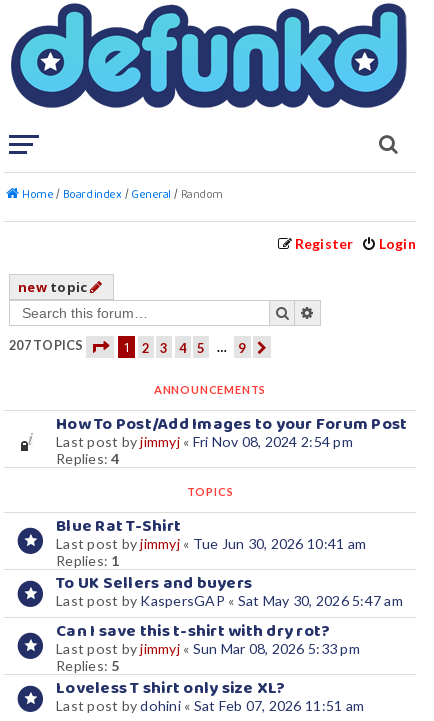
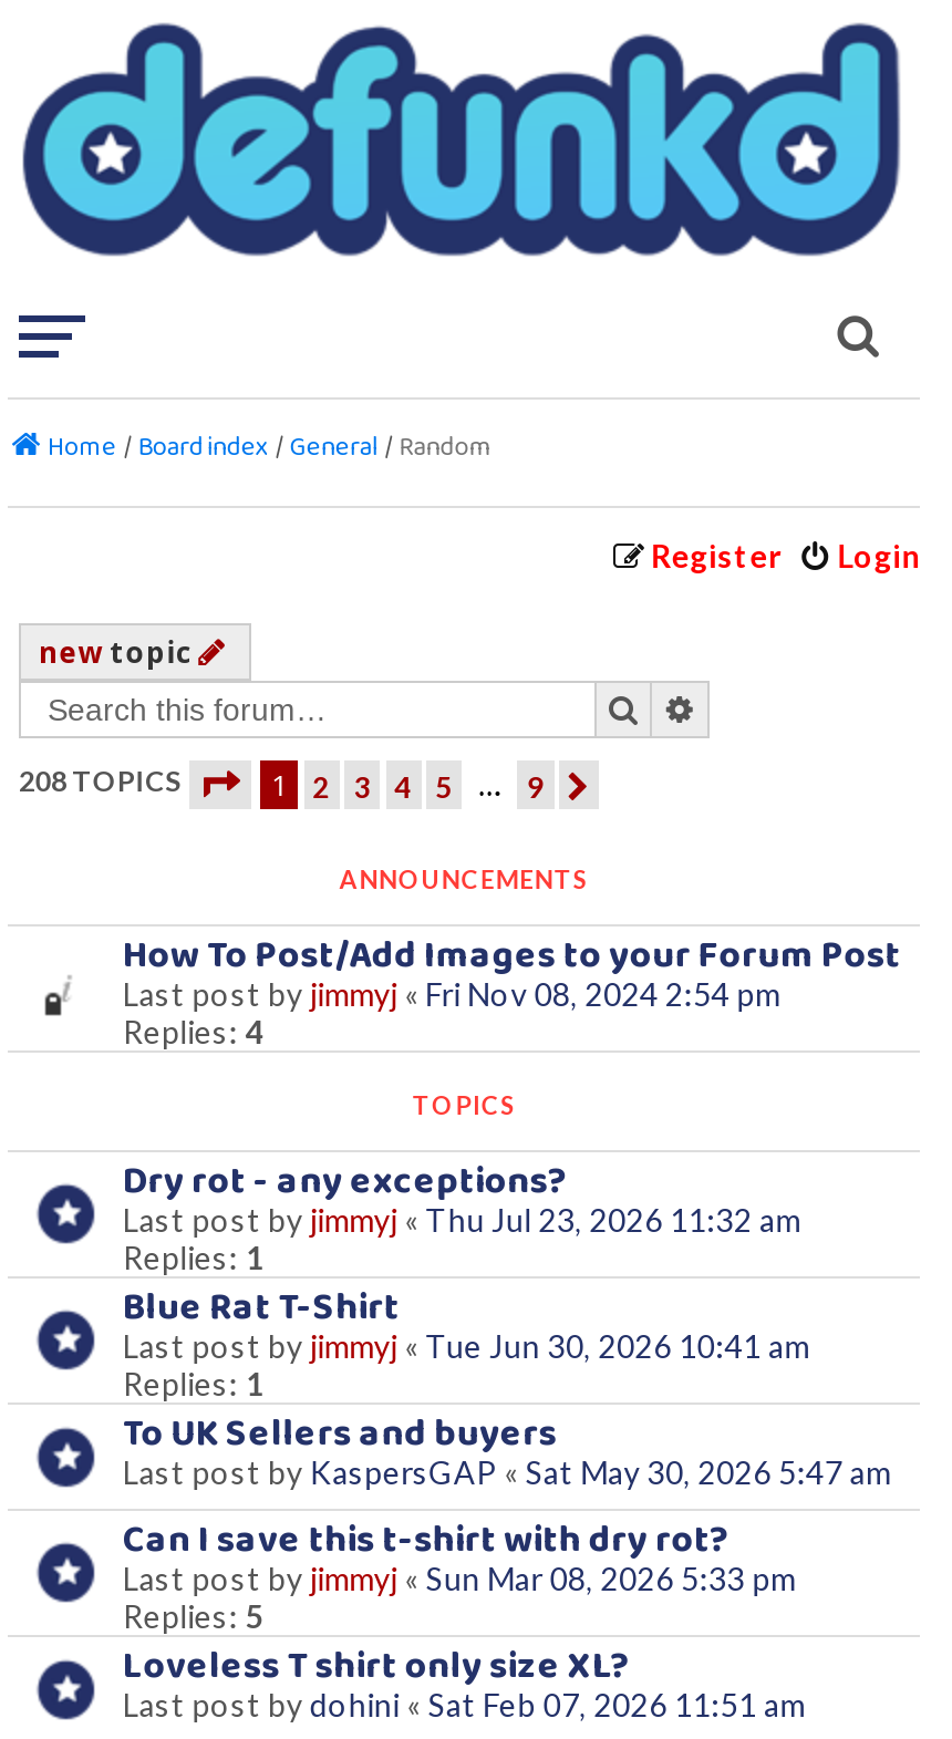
- 207 TOPICS
+ 208 TOPICS

+ Dry rot - any exceptions?
+ Last post by jimmyj «Thu Jul 23, 2026 11:32 am
+ Replies: 1
